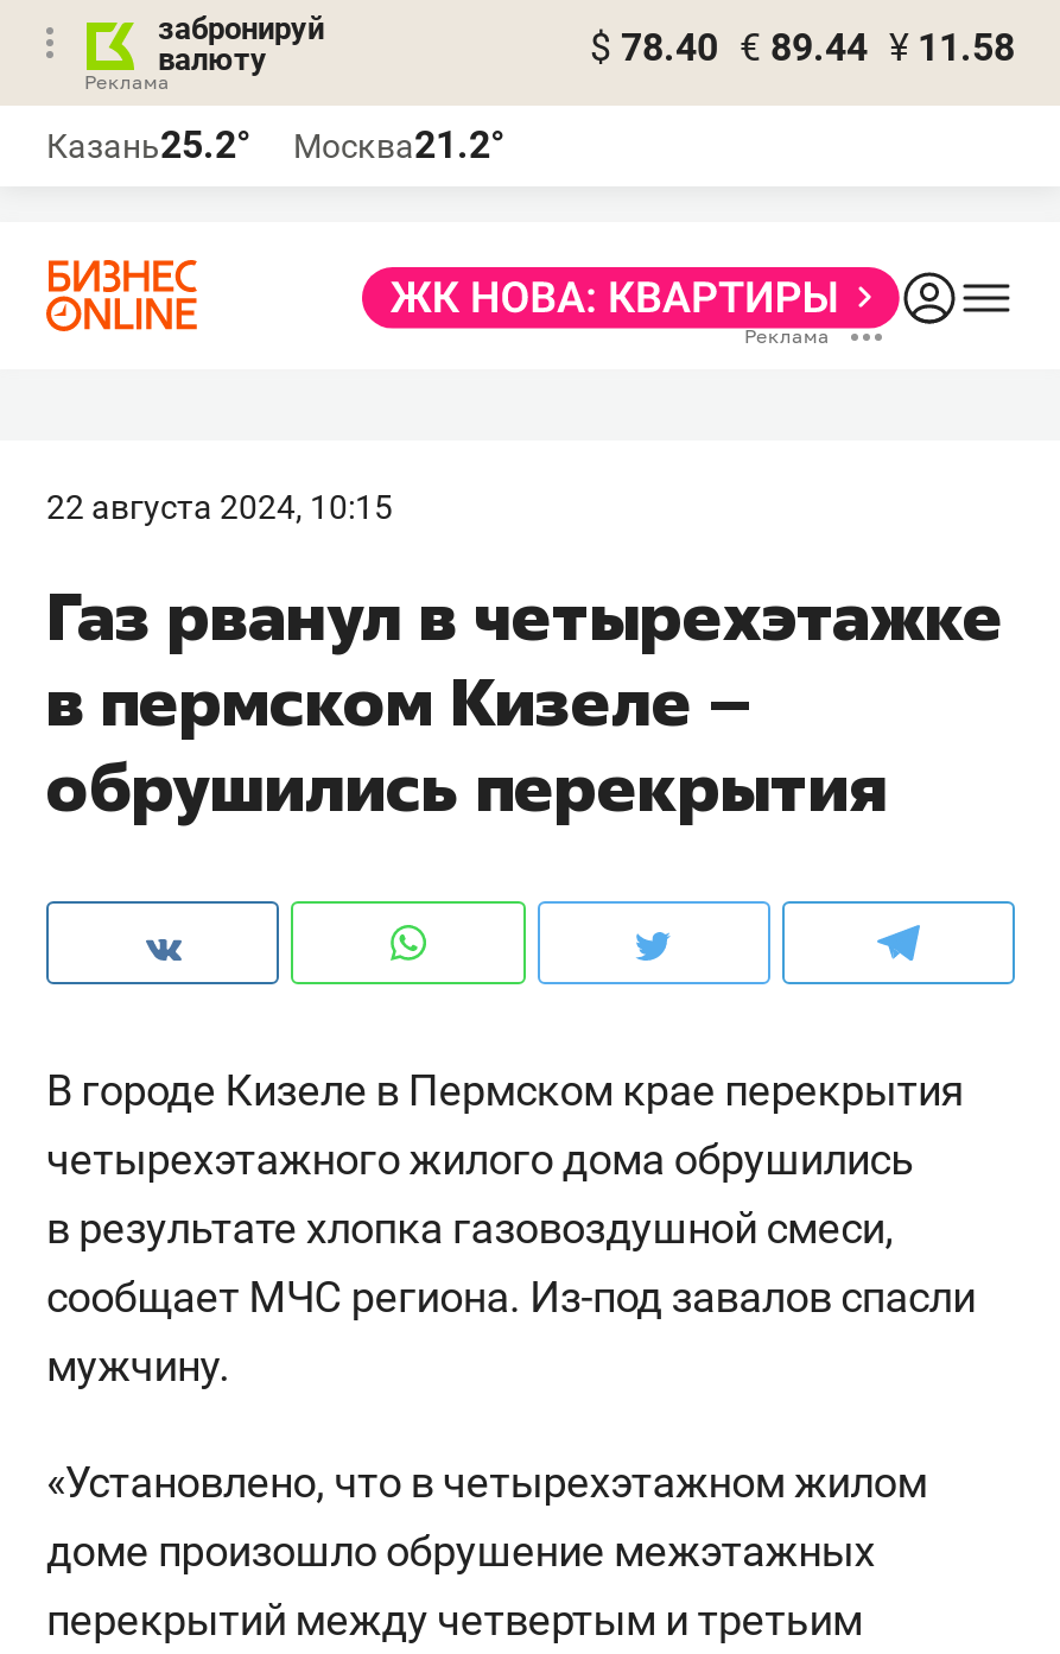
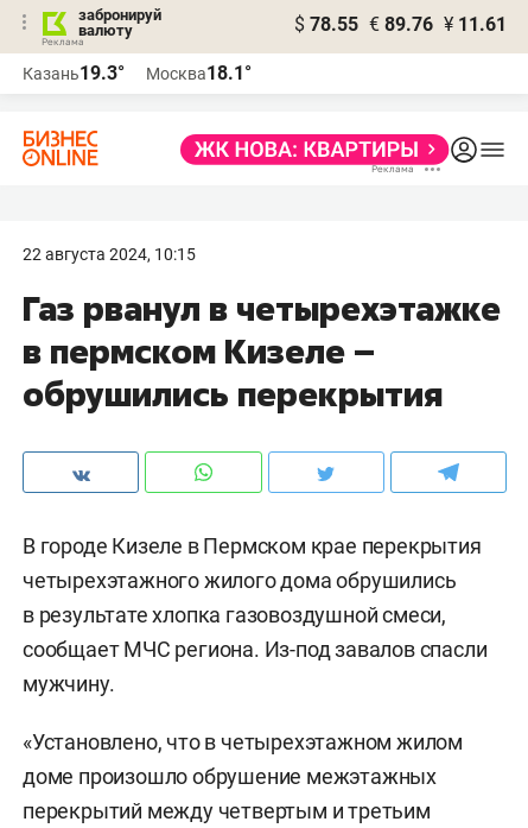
- $ 78.40 € 89.44 ¥ 11.58
+ $ 78.55 € 89.76 ¥ 11.61

- Казань25.2°
+ Казань19.3°

- Москва21.2°
+ Москва18.1°
